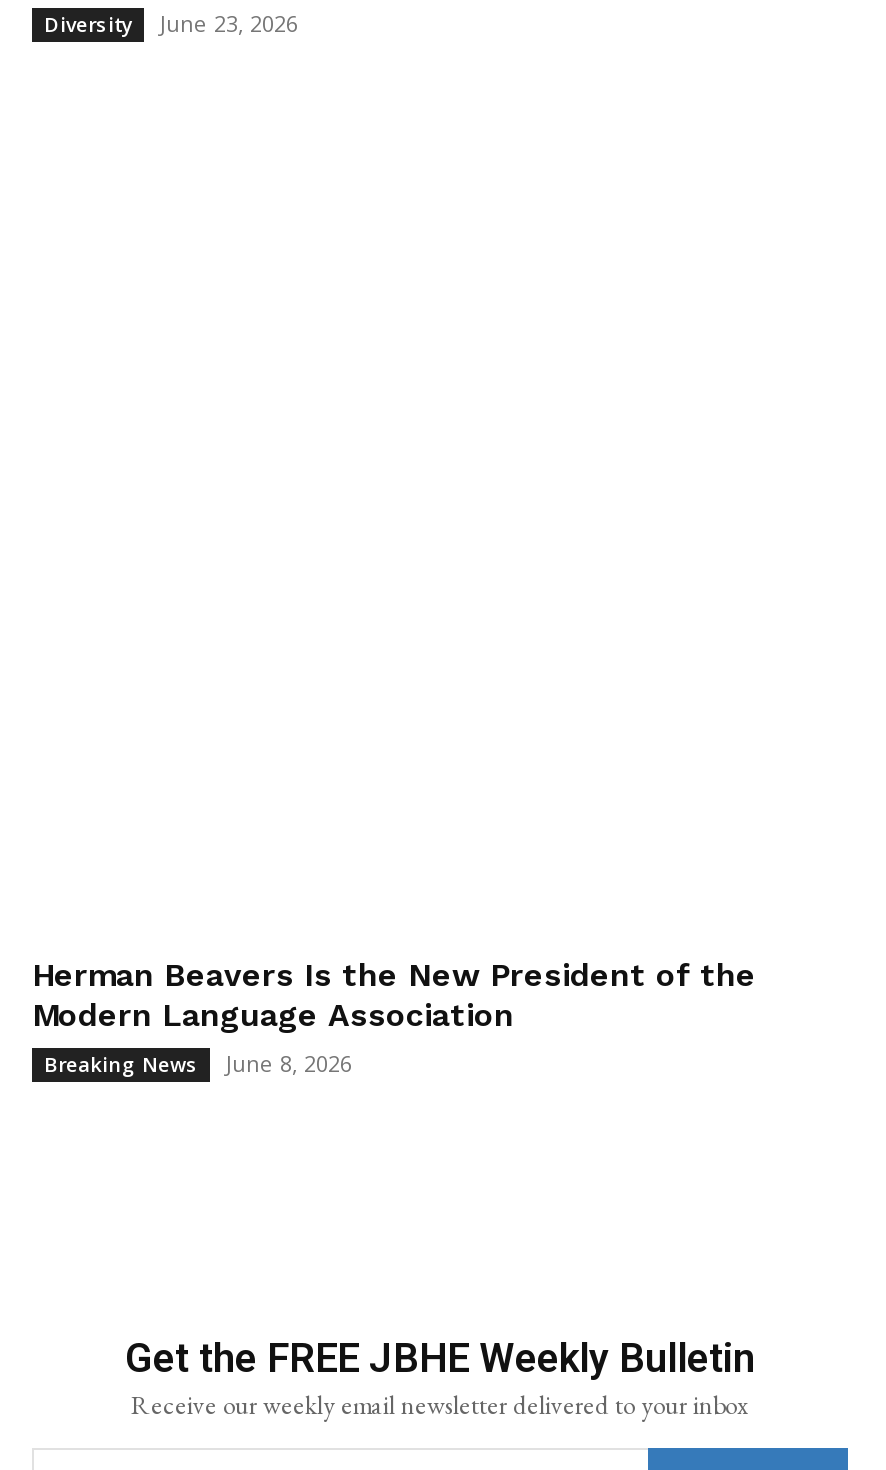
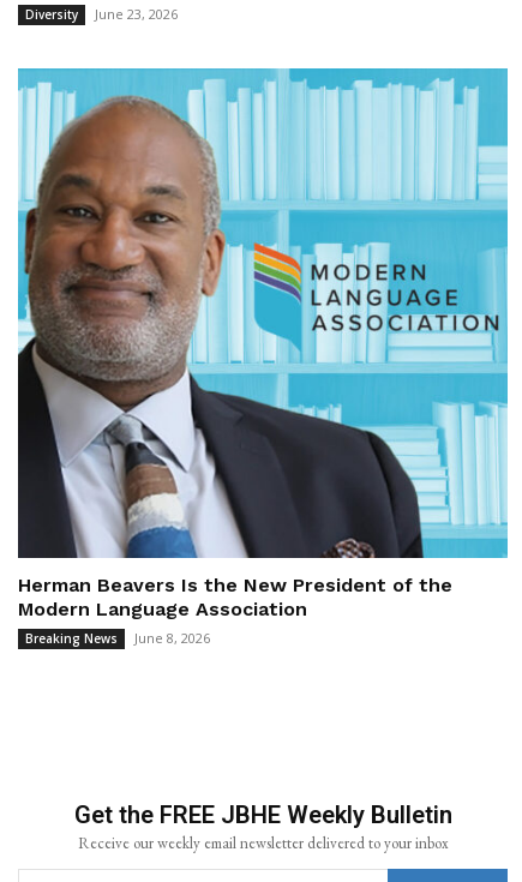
+ [image]
